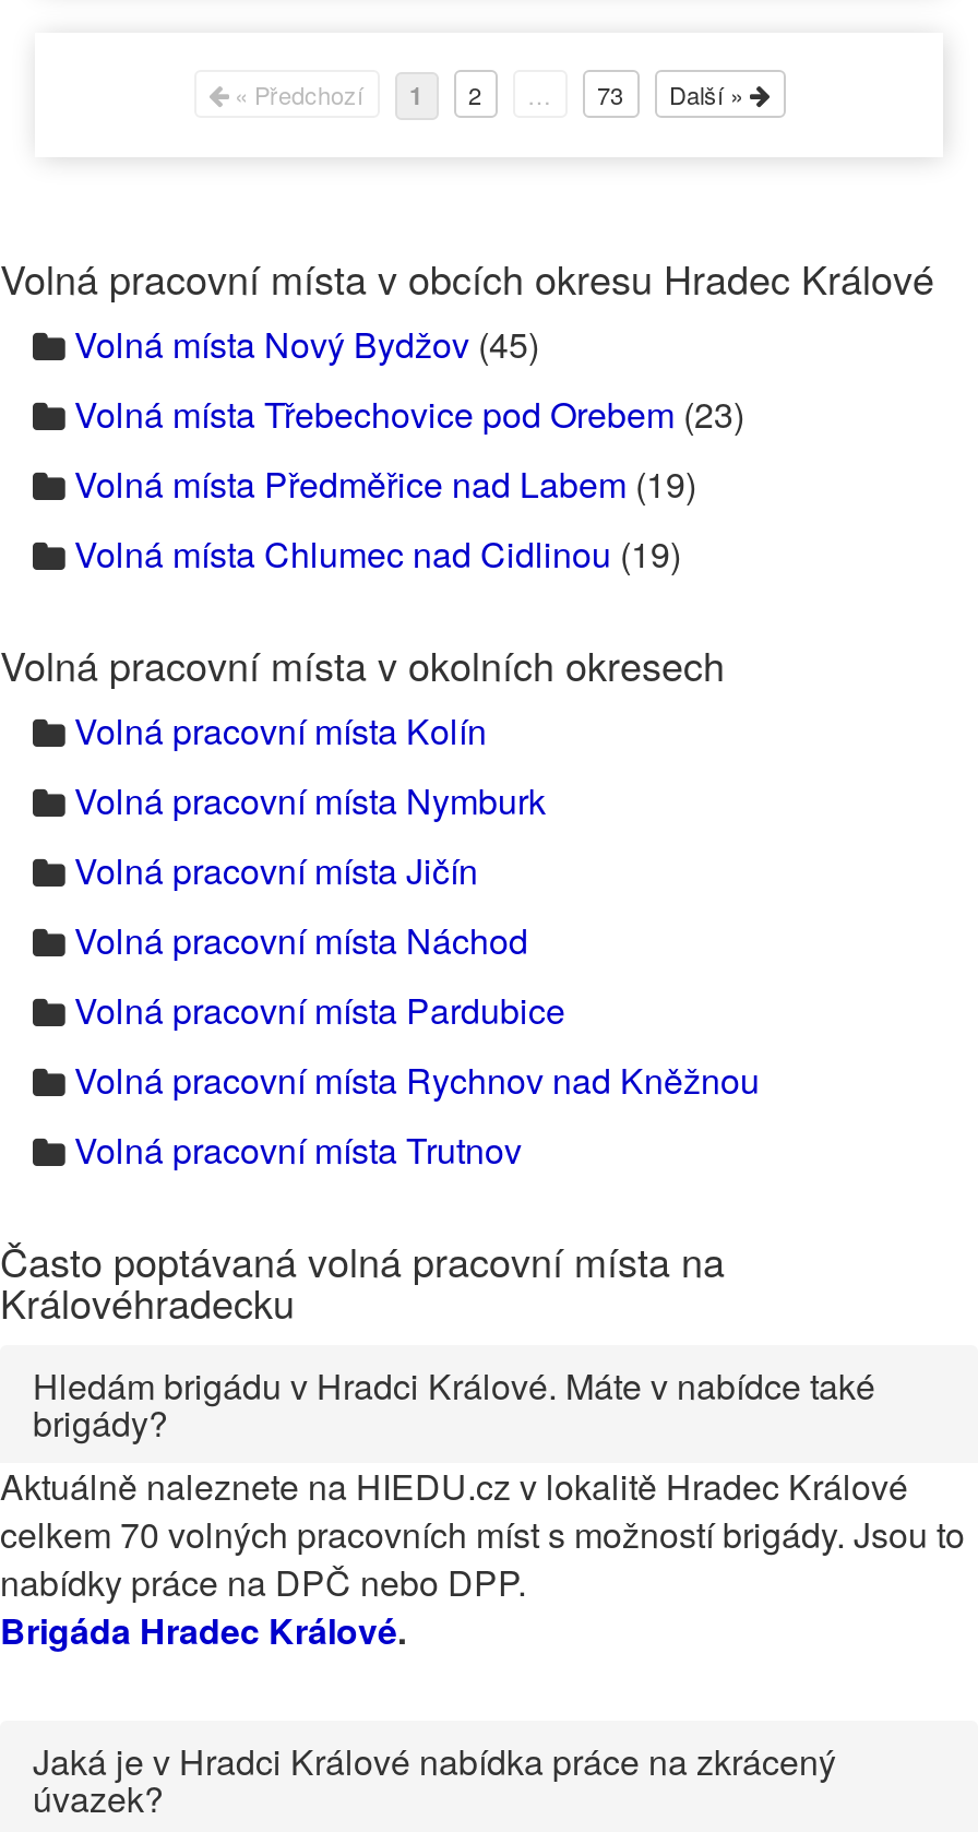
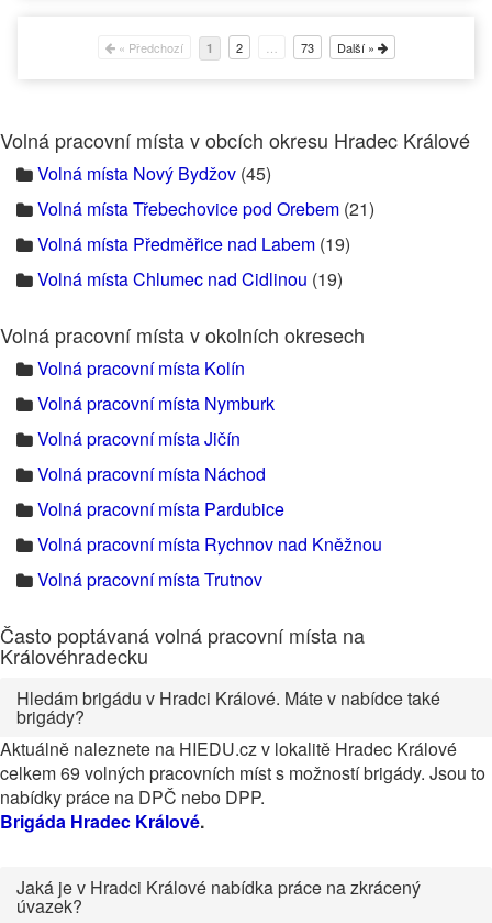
- Volná místa Třebechovice pod Orebem (23)
+ Volná místa Třebechovice pod Orebem (21)

- celkem 70 volných pracovních míst s možností brigády. Jsou to
+ celkem 69 volných pracovních míst s možností brigády. Jsou to
